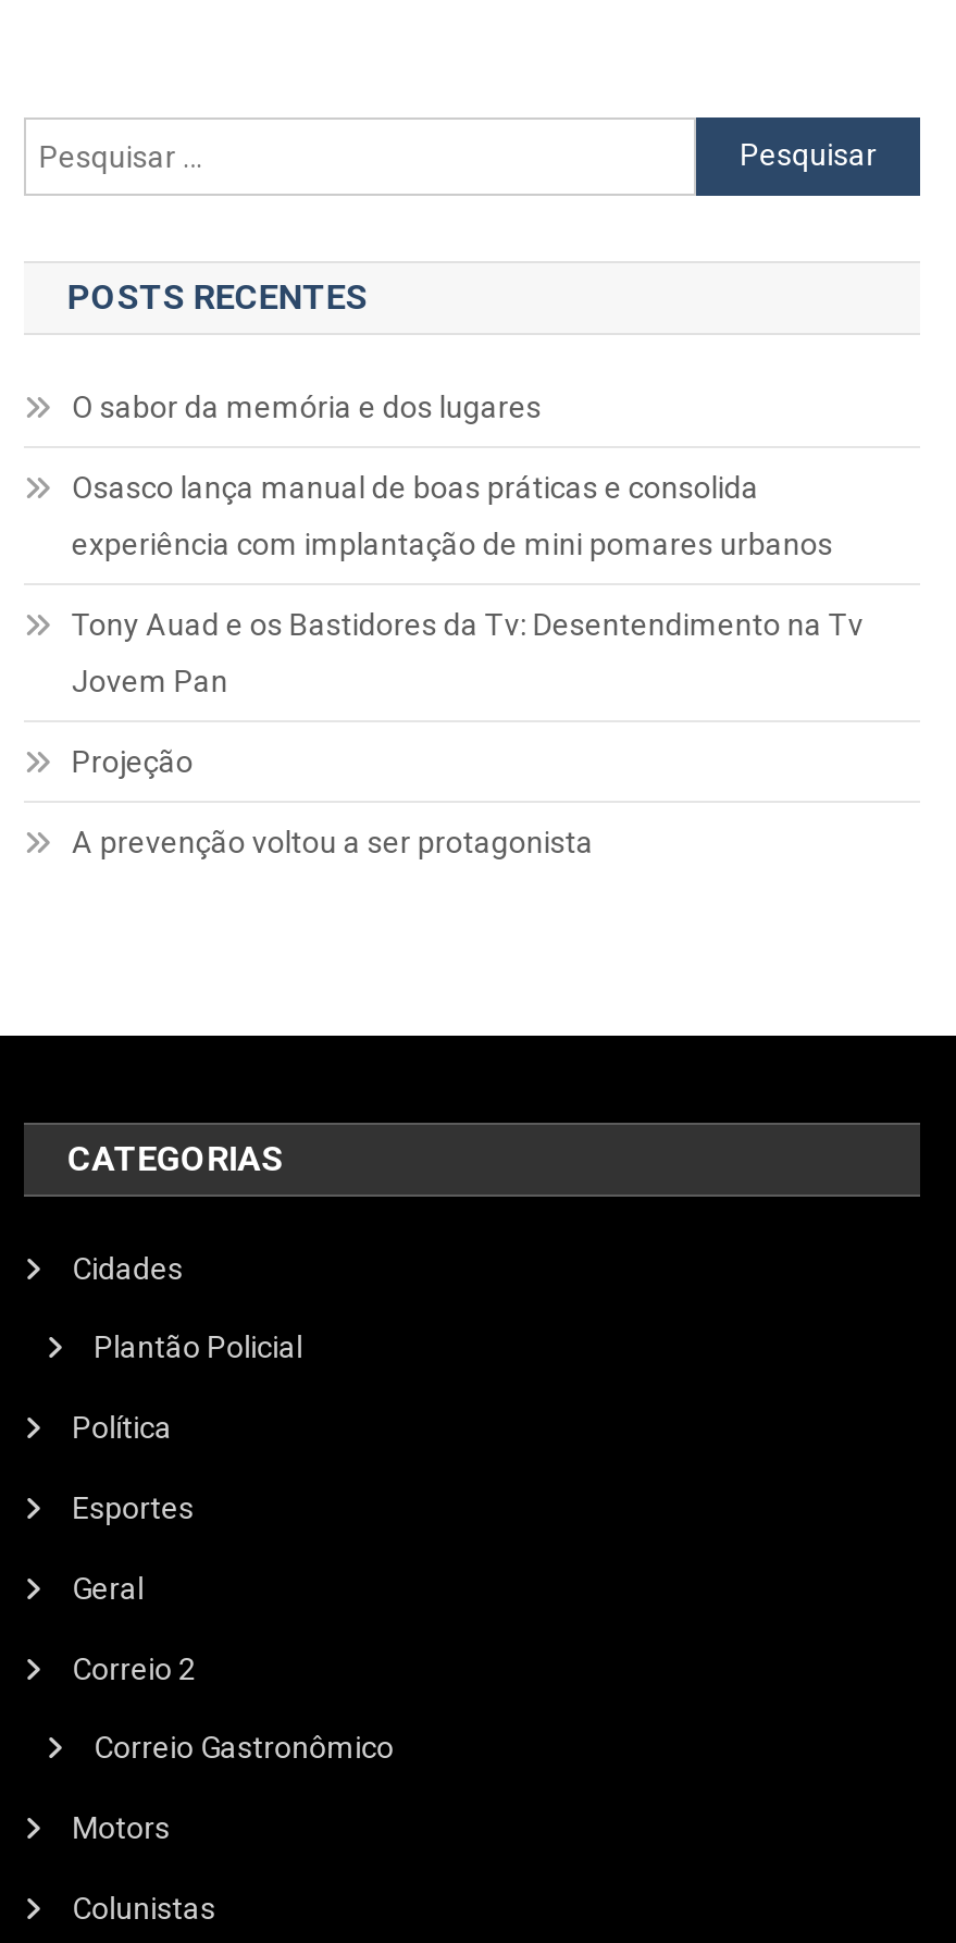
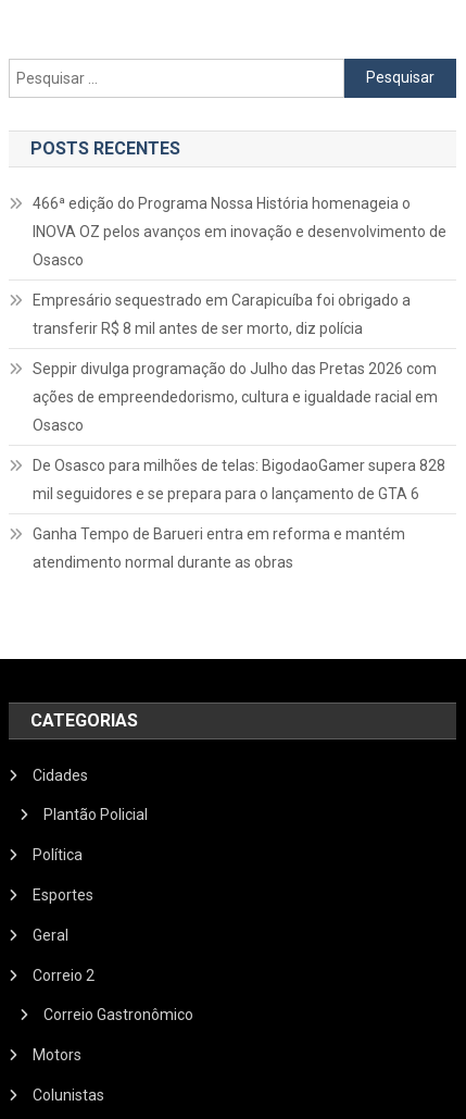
- O sabor da memória e dos lugares
- Osasco lança manual de boas práticas e consolida
- experiência com implantação de mini pomares urbanos
- Tony Auad e os Bastidores da Tv: Desentendimento na Tv
- Jovem Pan
- Projeção
- A prevenção voltou a ser protagonista
+ 466ª edição do Programa Nossa História homenageia o
+ INOVA OZ pelos avanços em inovação e desenvolvimento de
+ Osasco
+ Empresário sequestrado em Carapicuíba foi obrigado a
+ transferir R$ 8 mil antes de ser morto, diz polícia
+ Seppir divulga programação do Julho das Pretas 2026 com
+ ações de empreendedorismo, cultura e igualdade racial em
+ Osasco
+ De Osasco para milhões de telas: BigodaoGamer supera 828
+ mil seguidores e se prepara para o lançamento de GTA 6
+ Ganha Tempo de Barueri entra em reforma e mantém
+ atendimento normal durante as obras
